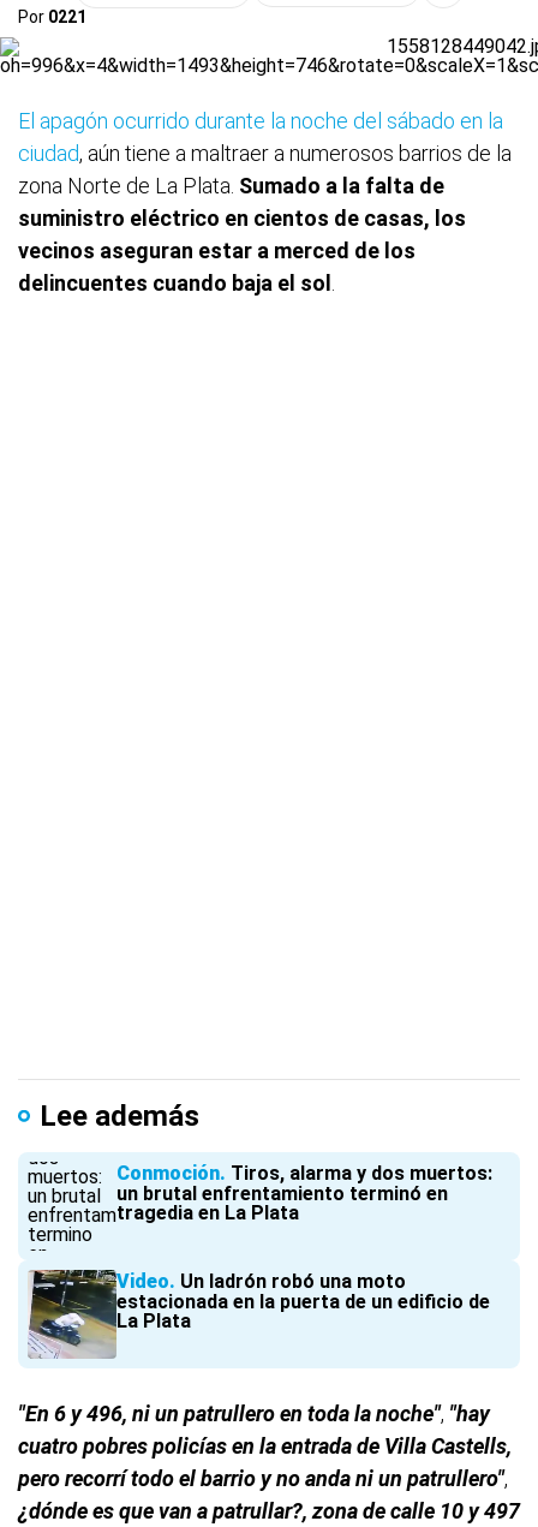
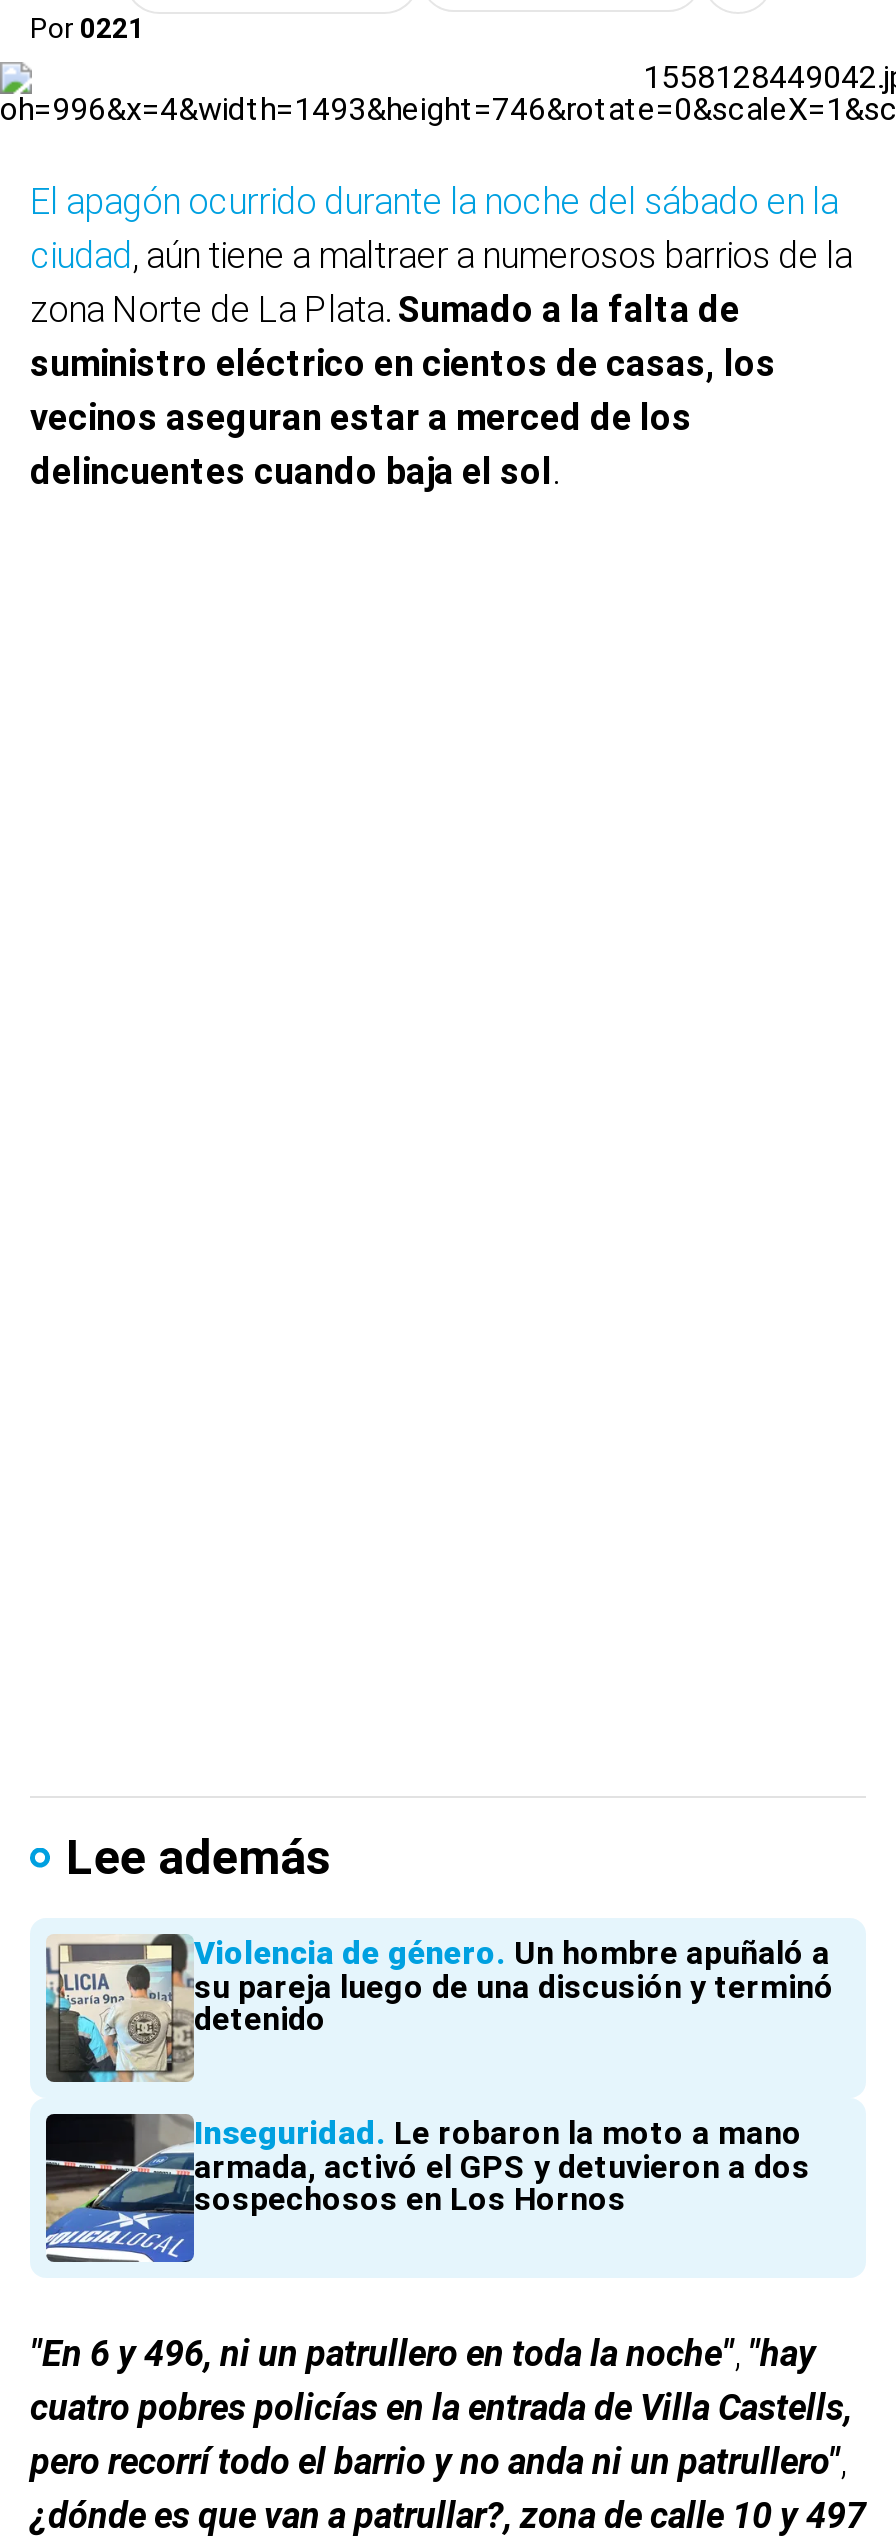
- [image]
- Conmoción Tiros, alarma y dos muertos:
- un brutal enfrentamiento terminó en
- tragedia en La Plata
+ [image]
+ Violencia de género Un hombre apuñaló a
+ su pareja luego de una discusión y terminó
+ detenido

- [image]
- Video Un ladrón robó una moto
- estacionada en la puerta de un edificio de
- La Plata
+ [image]
+ Inseguridad Le robaron la moto a mano
+ armada, activó el GPS y detuvieron a dos
+ sospechosos en Los Hornos
